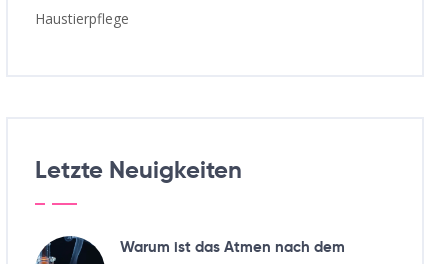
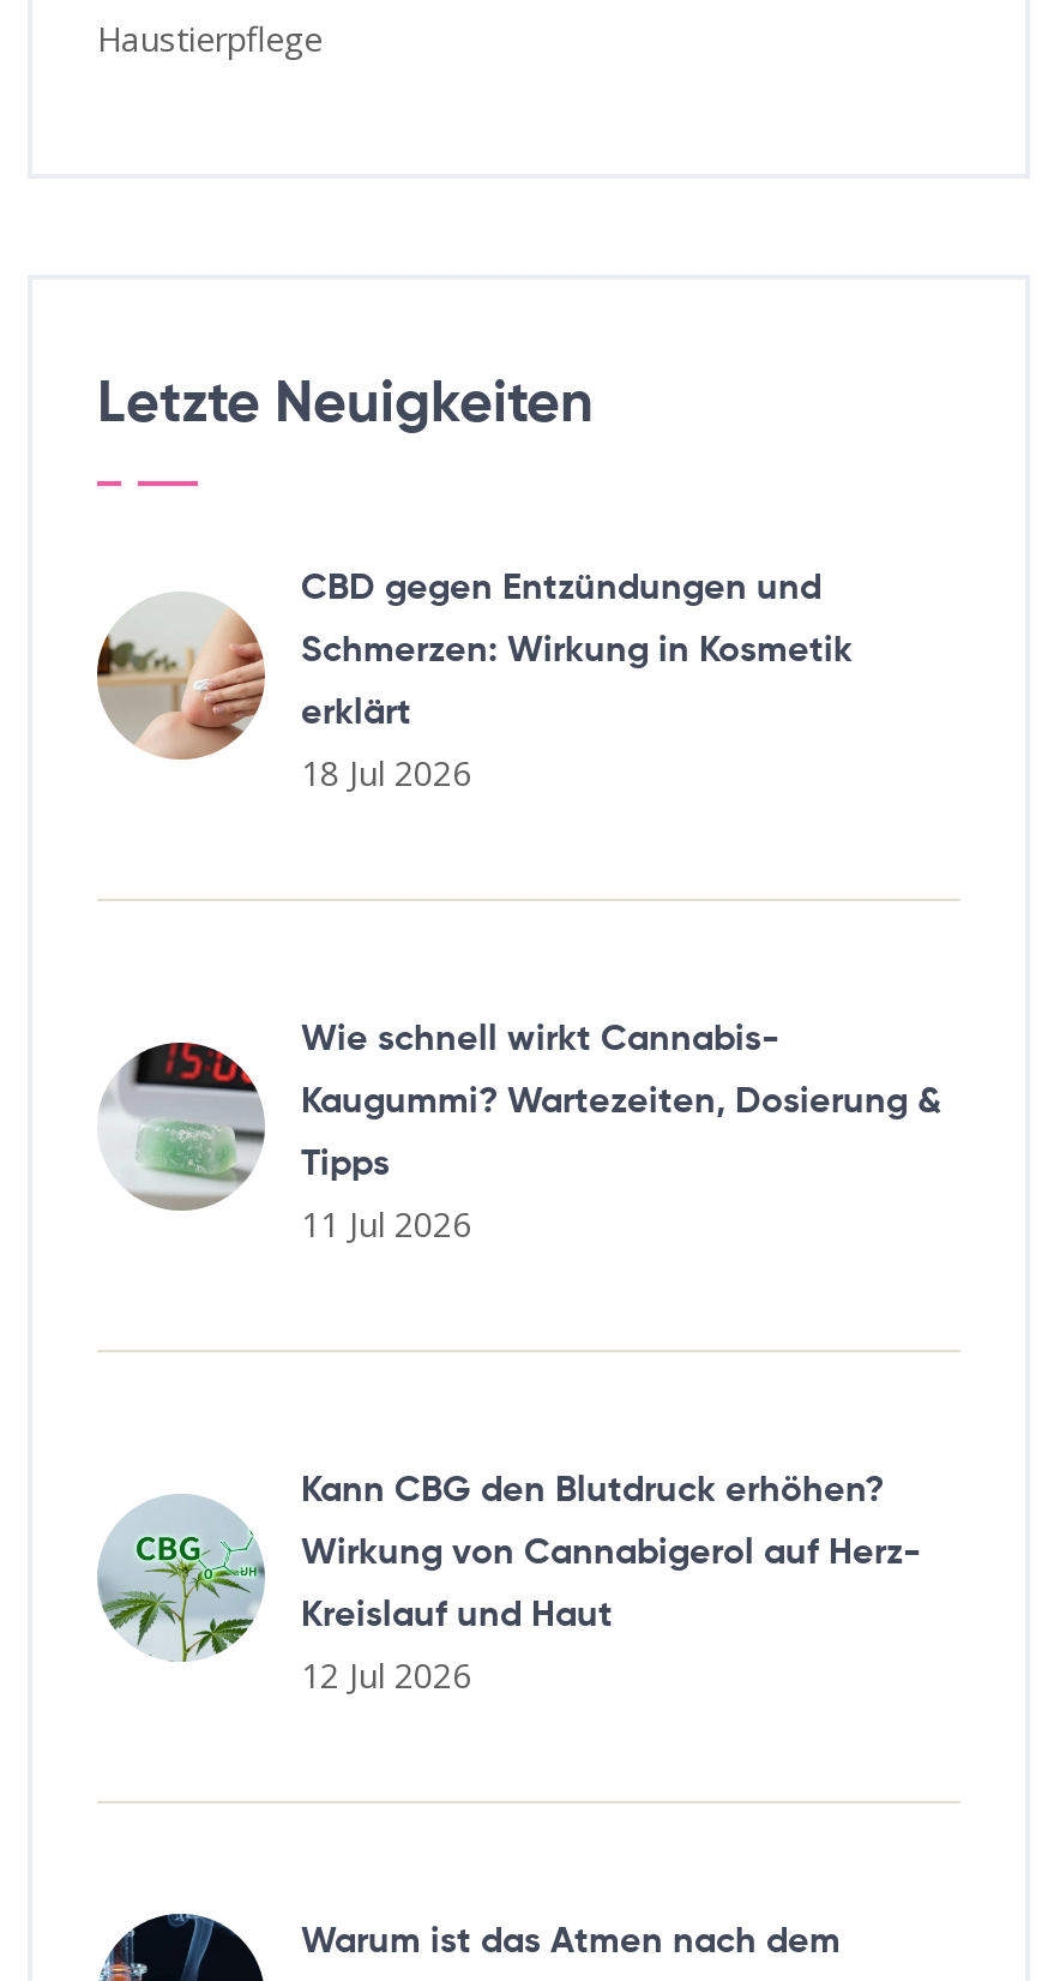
+ [image]
+ CBD gegen Entzündungen und
+ Schmerzen: Wirkung in Kosmetik
+ erklärt
+ 18 Jul 2026

+ [image]
+ Kann CBG den Blutdruck erhöhen?
+ Wirkung von Cannabigerol auf Herz-
+ Kreislauf und Haut
+ 12 Jul 2026

+ [image]
+ Wie schnell wirkt Cannabis-
+ Kaugummi? Wartezeiten, Dosierung &
+ Tipps
+ 11 Jul 2026
